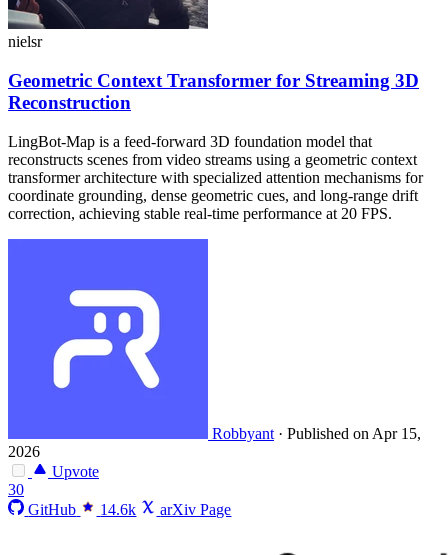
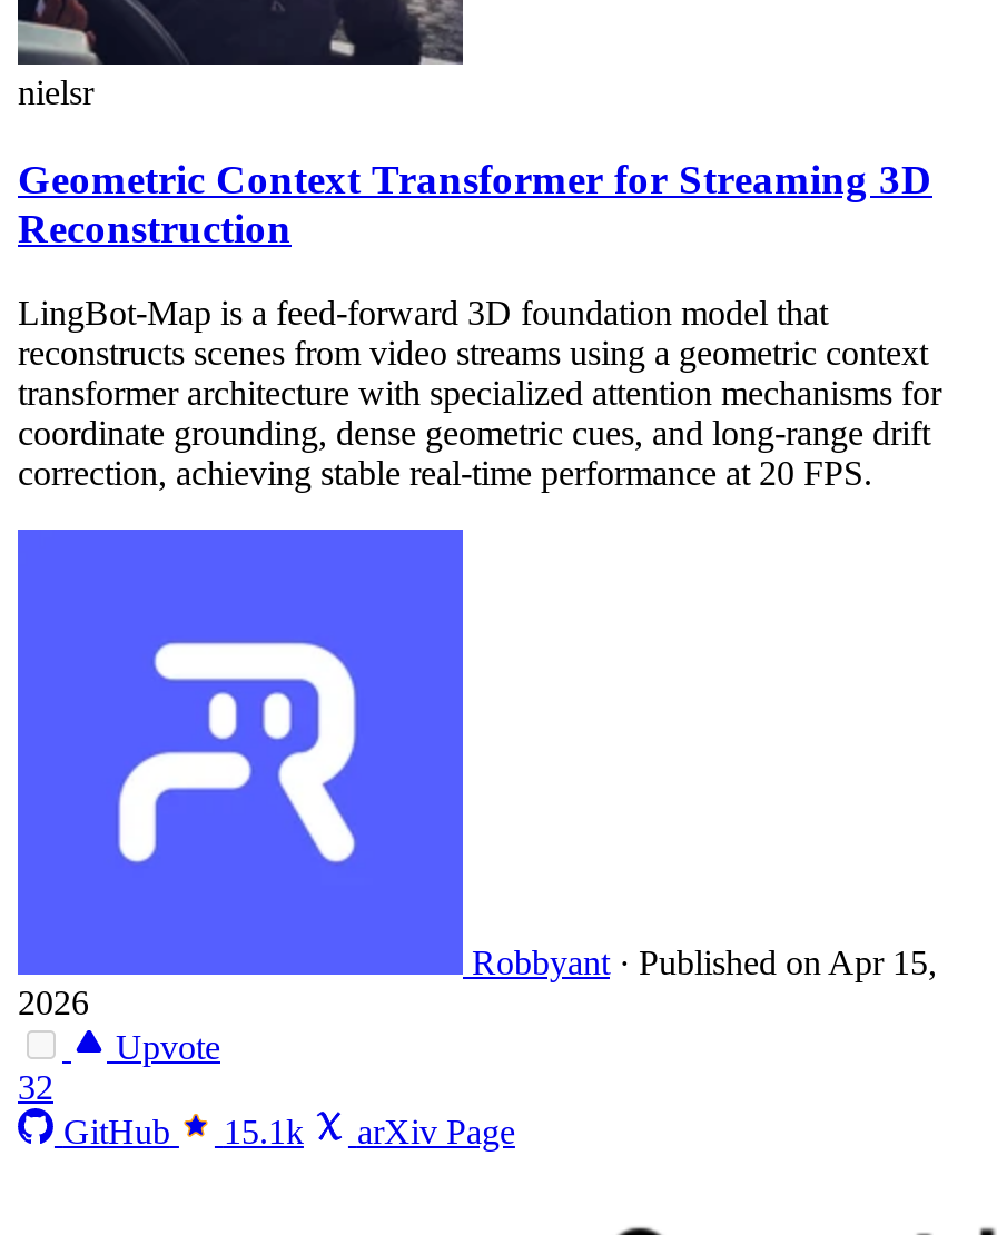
- 30
+ 32

- GitHub 14.6k arXiv Page
+ GitHub 15.1k arXiv Page
